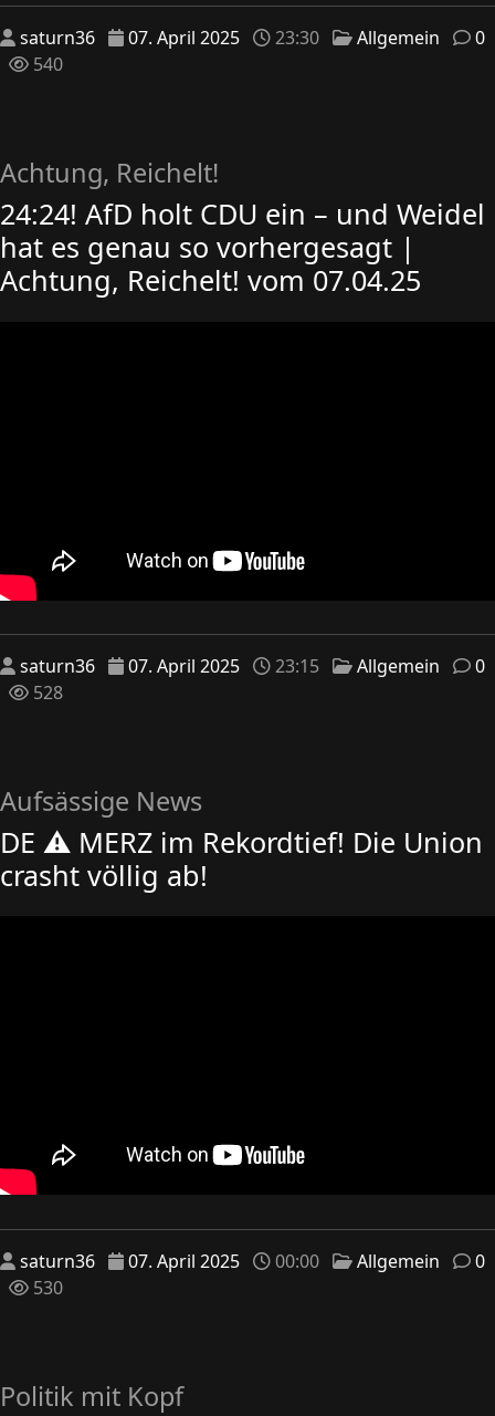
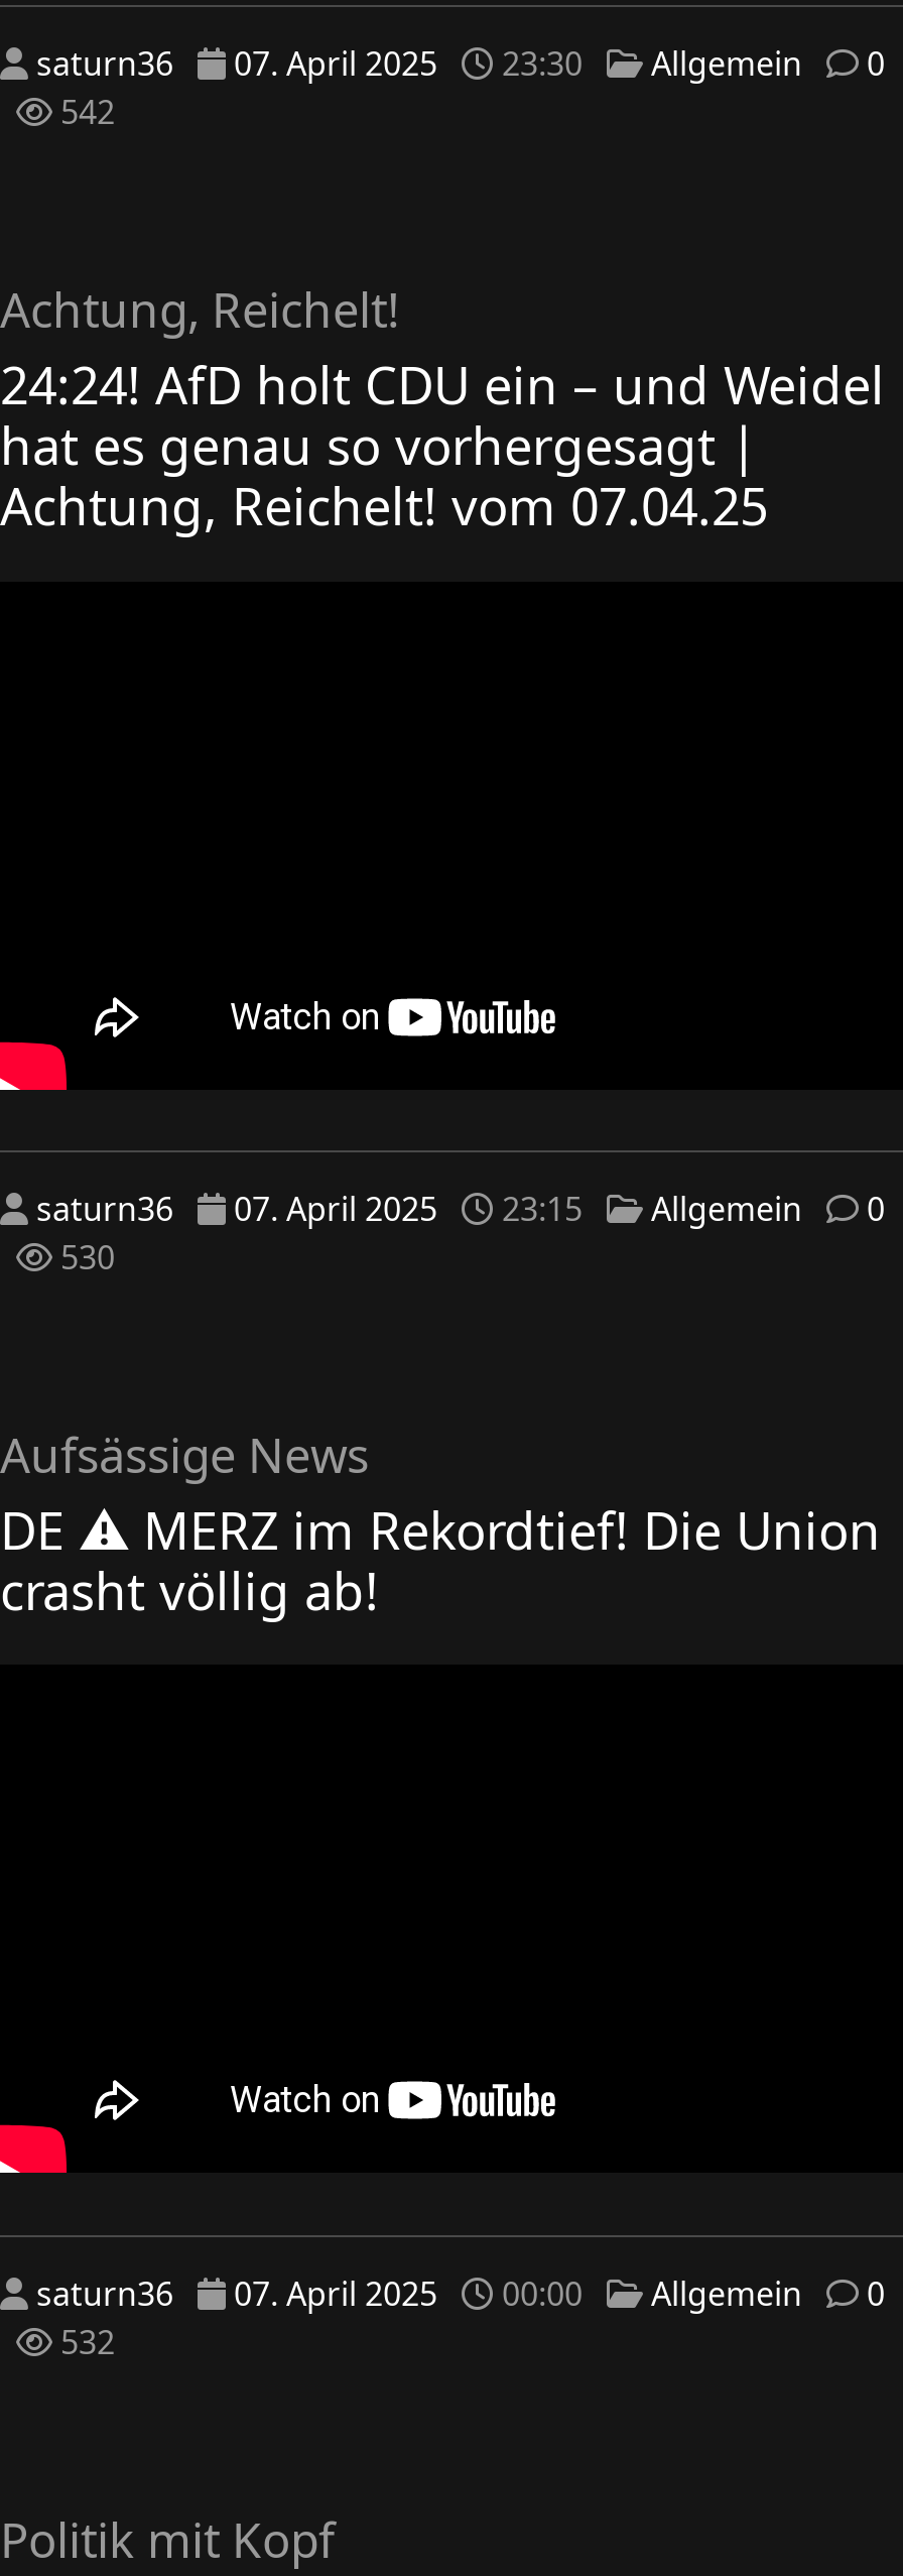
- 540
+ 542

- 528
+ 530

- 530
+ 532
